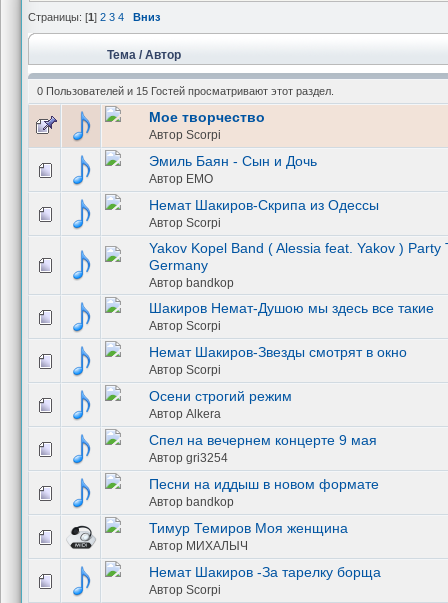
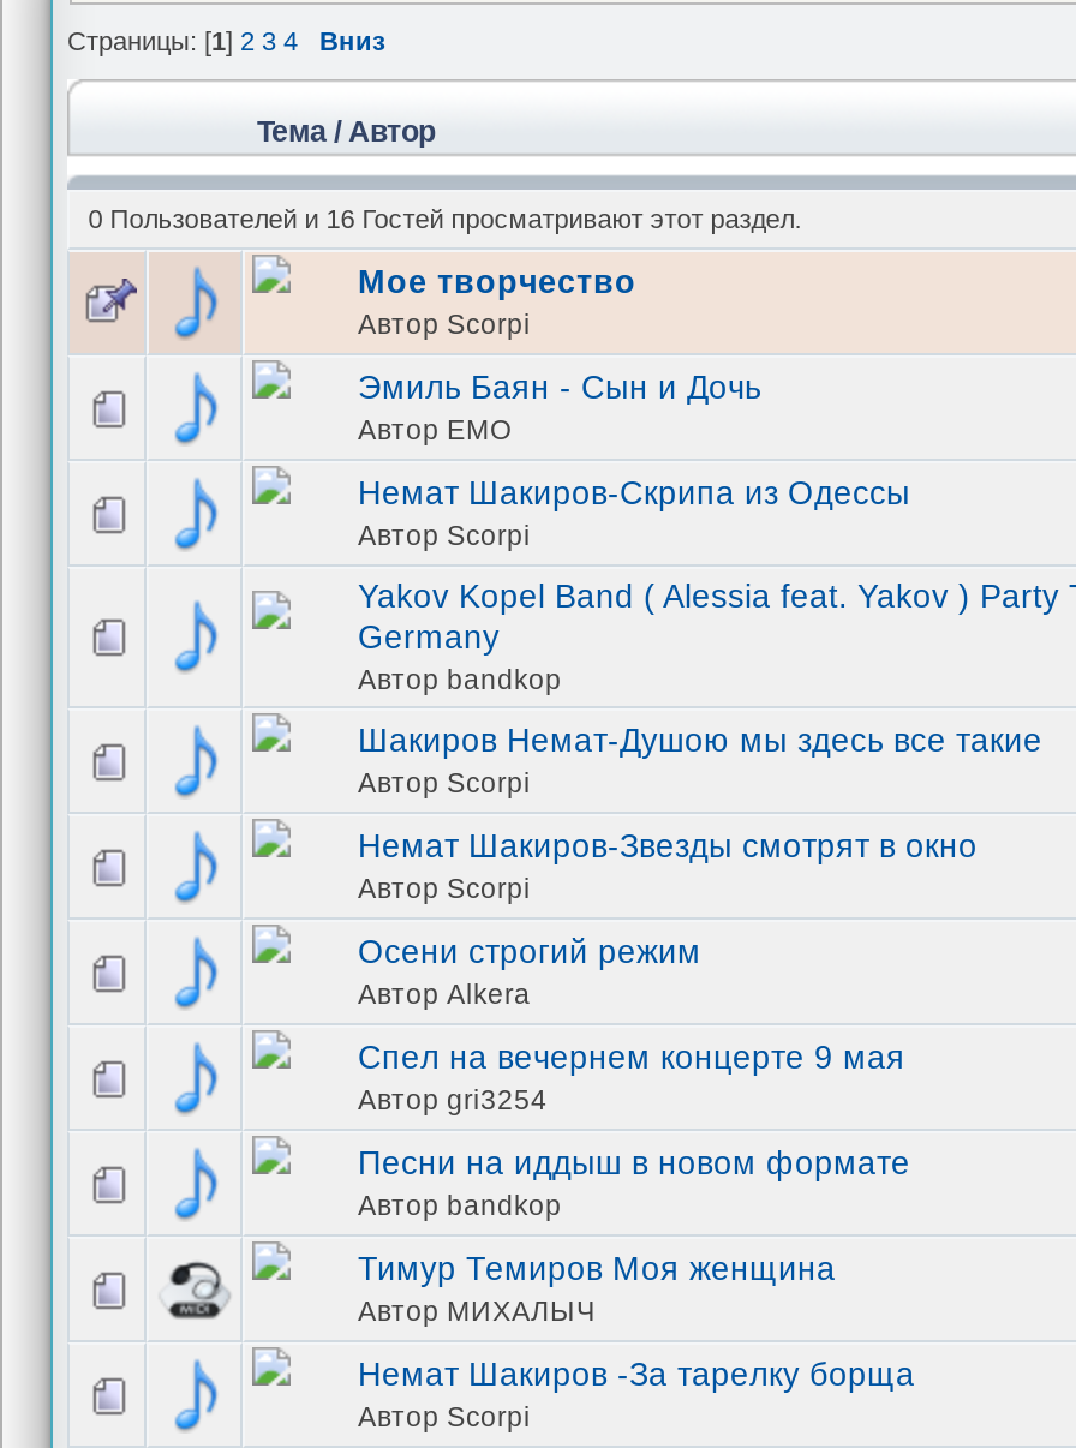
- 0 Пользователей и 15 Гостей просматривают этот раздел.
+ 0 Пользователей и 16 Гостей просматривают этот раздел.
